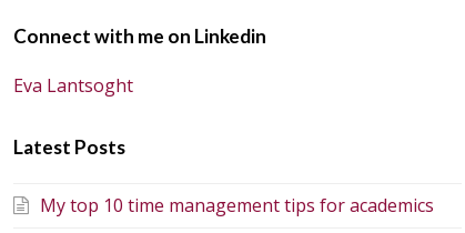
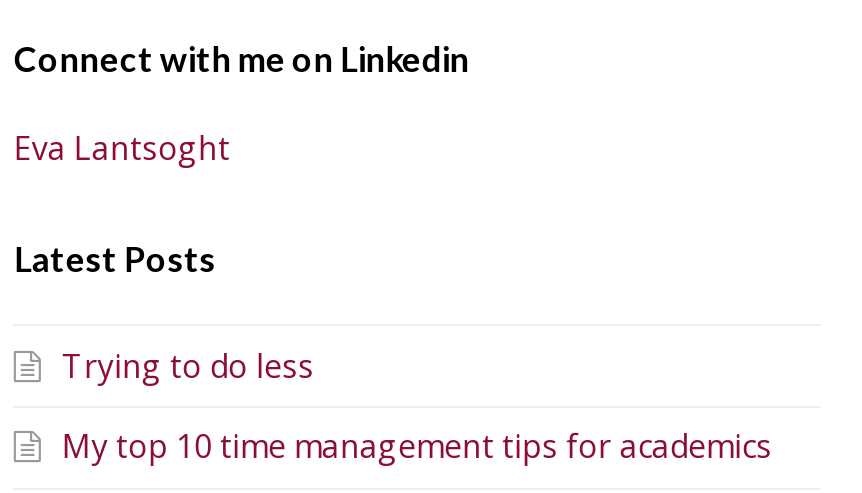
+ Trying to do less
